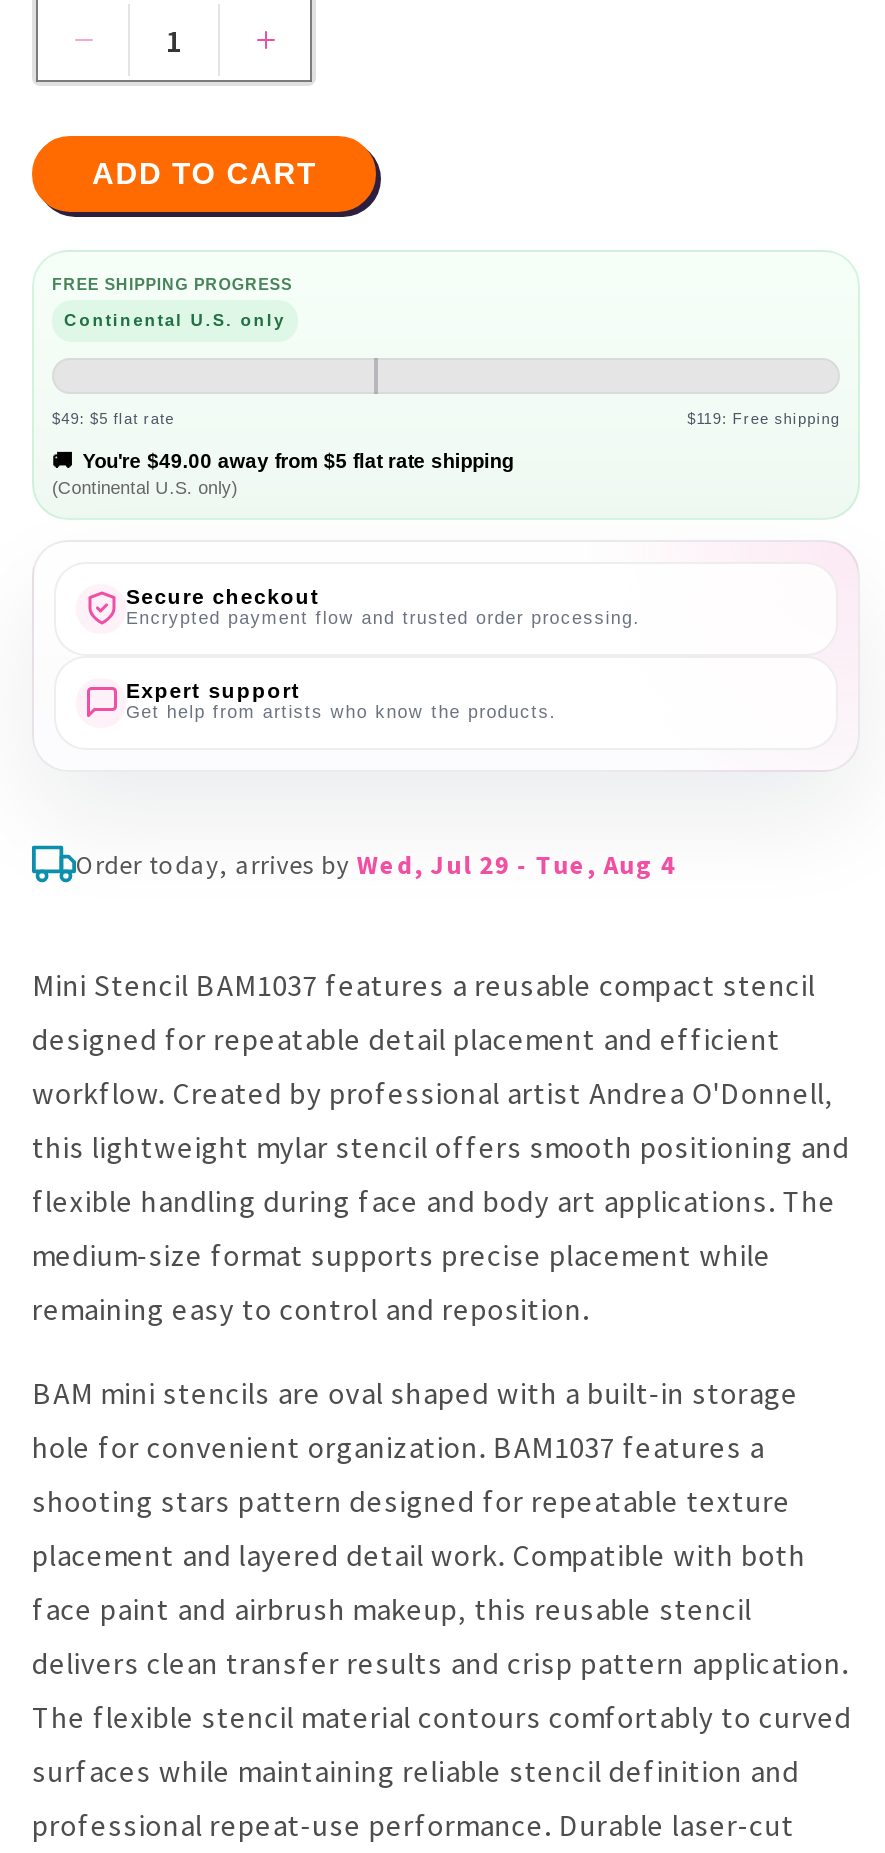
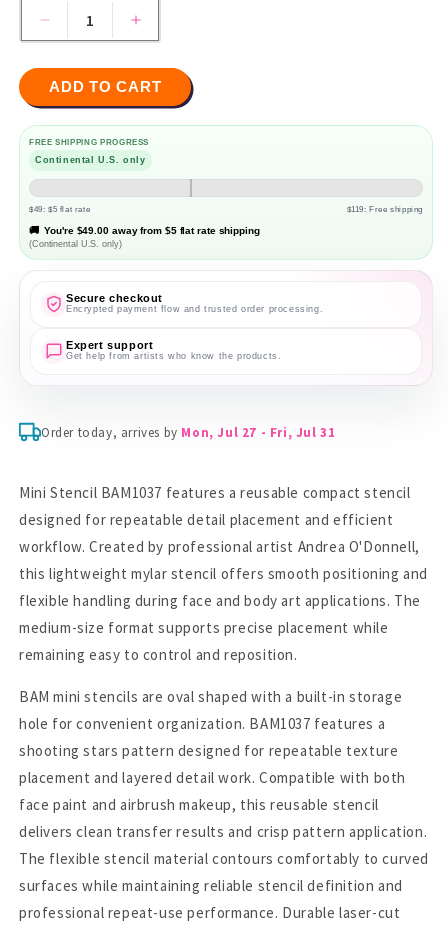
- Order today, arrives by Wed, Jul 29 - Tue, Aug 4
+ Order today, arrives by Mon, Jul 27 - Fri, Jul 31
